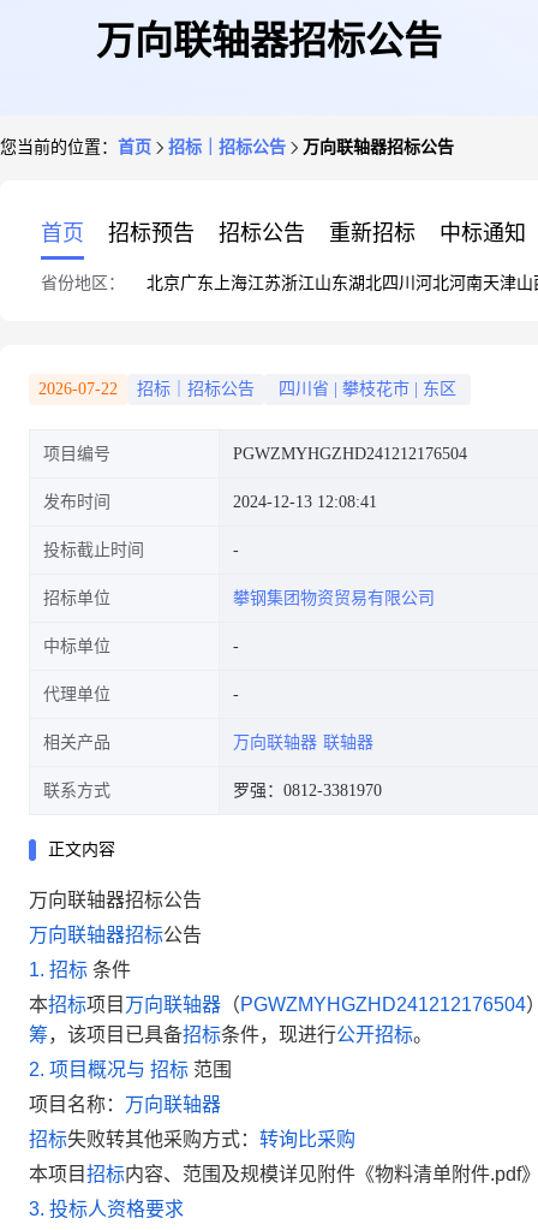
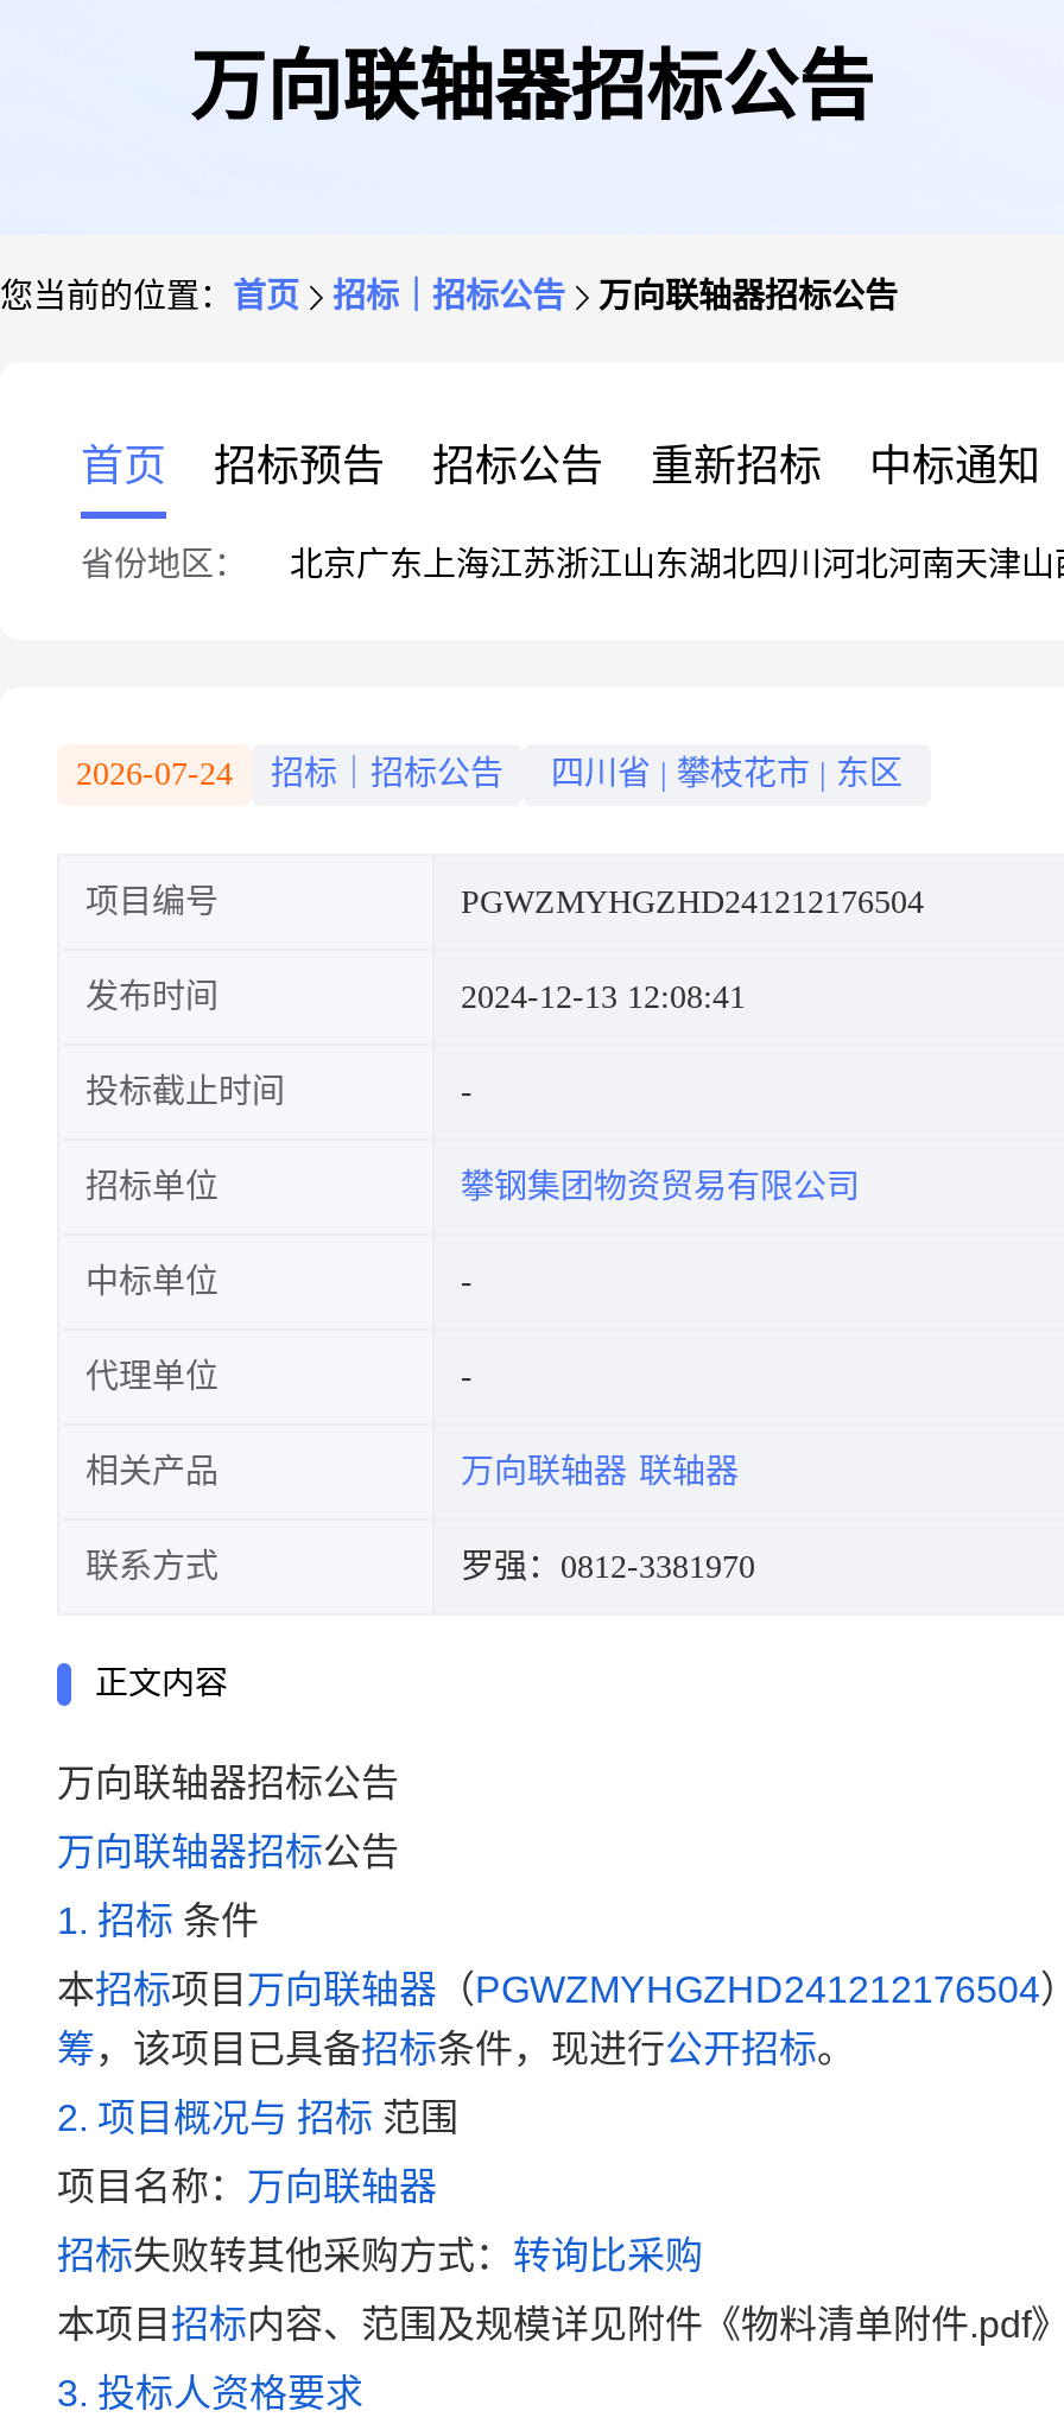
- 2026-07-22
+ 2026-07-24
